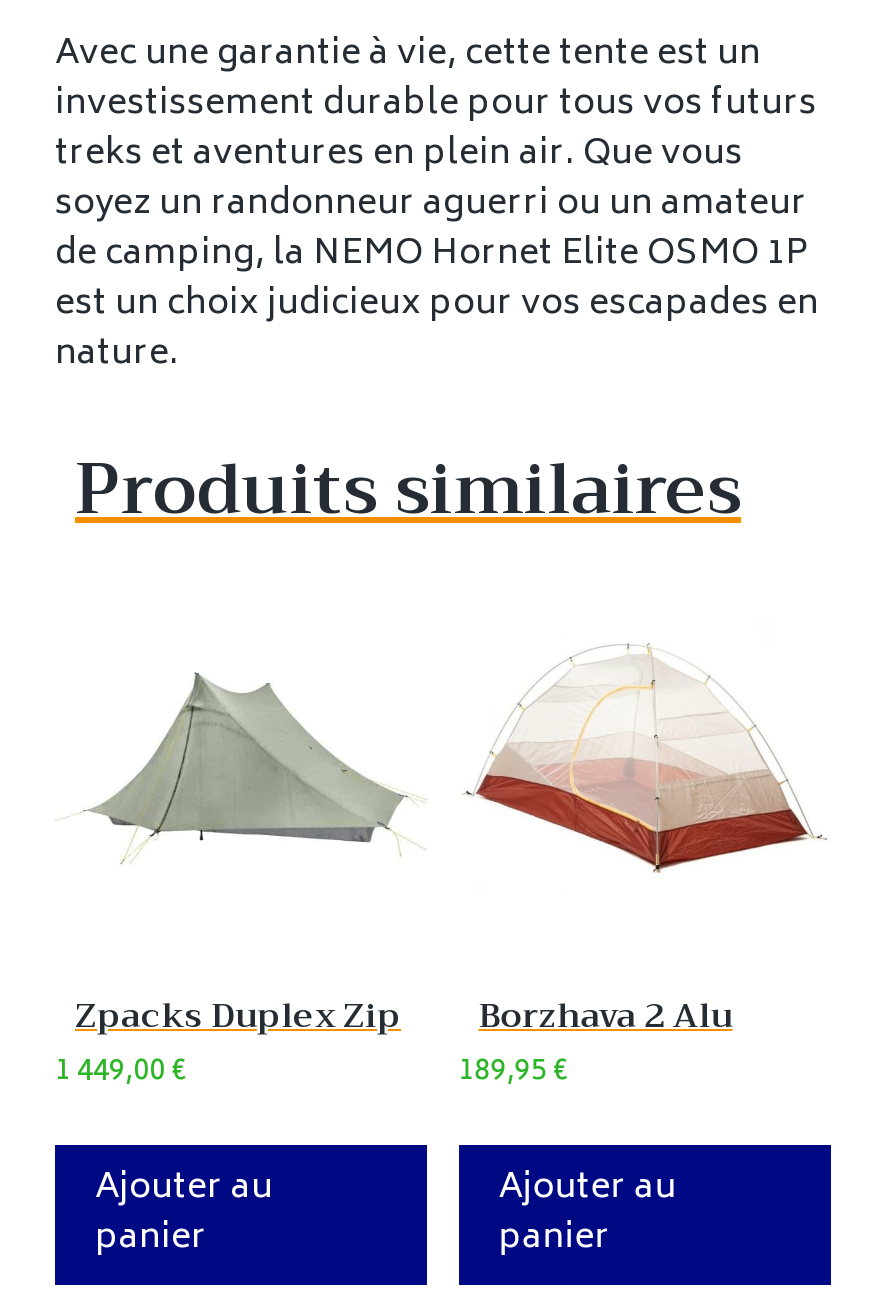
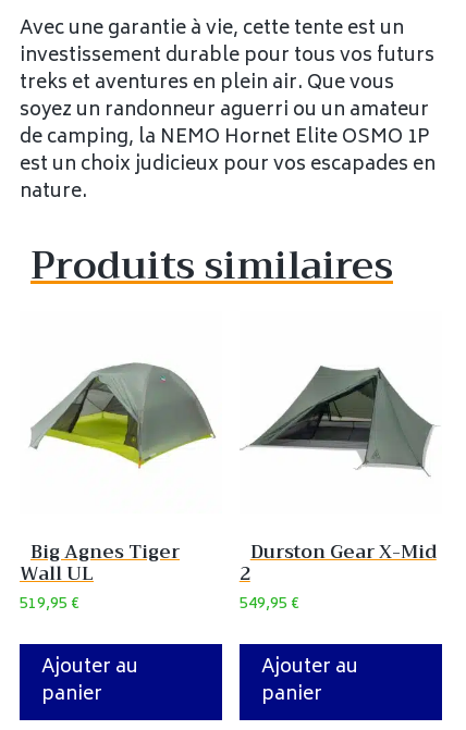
- [image]
+ [image]

- [image]
+ [image]

- Zpacks Duplex Zip
- 1 449,00€
+ Big Agnes Tiger
+ Wall UL
+ 519,95 €

- Borzhava 2 Alu
- 189,95 €
+ Durston Gear X-Mid
+ 2
+ 549,95 €
